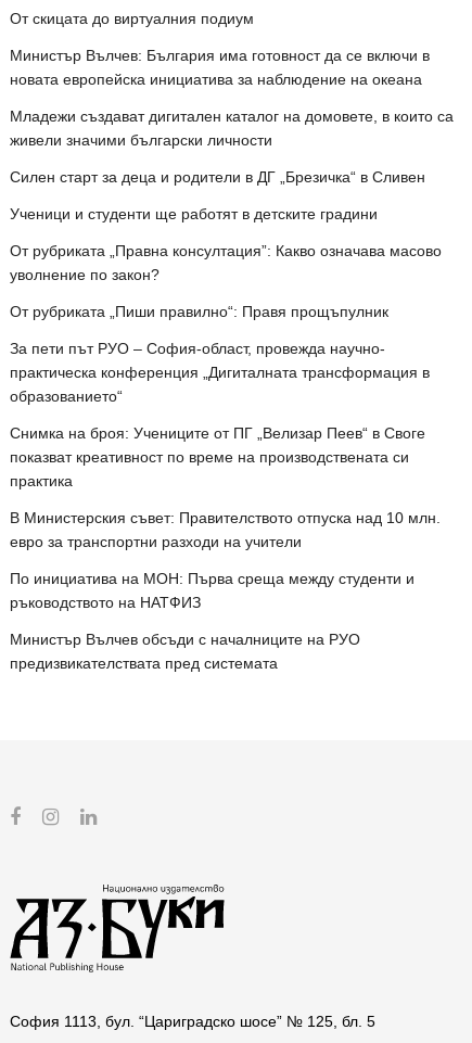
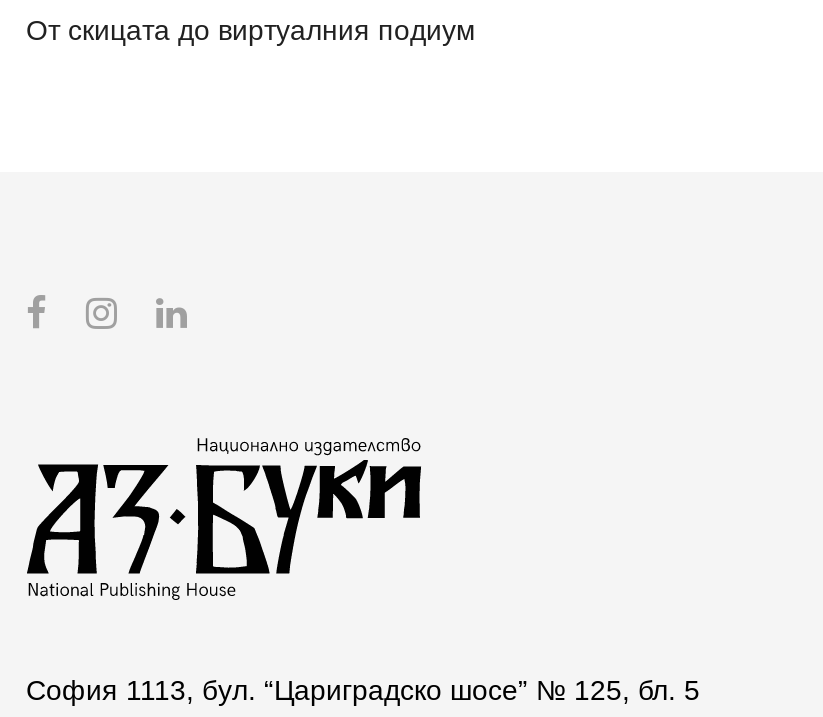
- Министър Вълчев: България има готовност да се включи в
- новата европейска инициатива за наблюдение на океана
- Младежи създават дигитален каталог на домовете, в които са
- живели значими български личности
- Силен старт за деца и родители в ДГ „Брезичка“ в Сливен
- Ученици и студенти ще работят в детските градини
- От рубриката „Правна консултация”: Какво означава масово
- уволнение по закон?
- От рубриката „Пиши правилно“: Правя прощъпулник
- За пети път РУО – София-област, провежда научно-
- практическа конференция „Дигиталната трансформация в
- образованието“
- Снимка на броя: Учениците от ПГ „Велизар Пеев“ в Своге
- показват креативност по време на производствената си
- практика
- В Министерския съвет: Правителството отпуска над 10 млн.
- евро за транспортни разходи на учители
- По инициатива на МОН: Първа среща между студенти и
- ръководството на НАТФИЗ
- Министър Вълчев обсъди с началниците на РУО
- предизвикателствата пред системата
